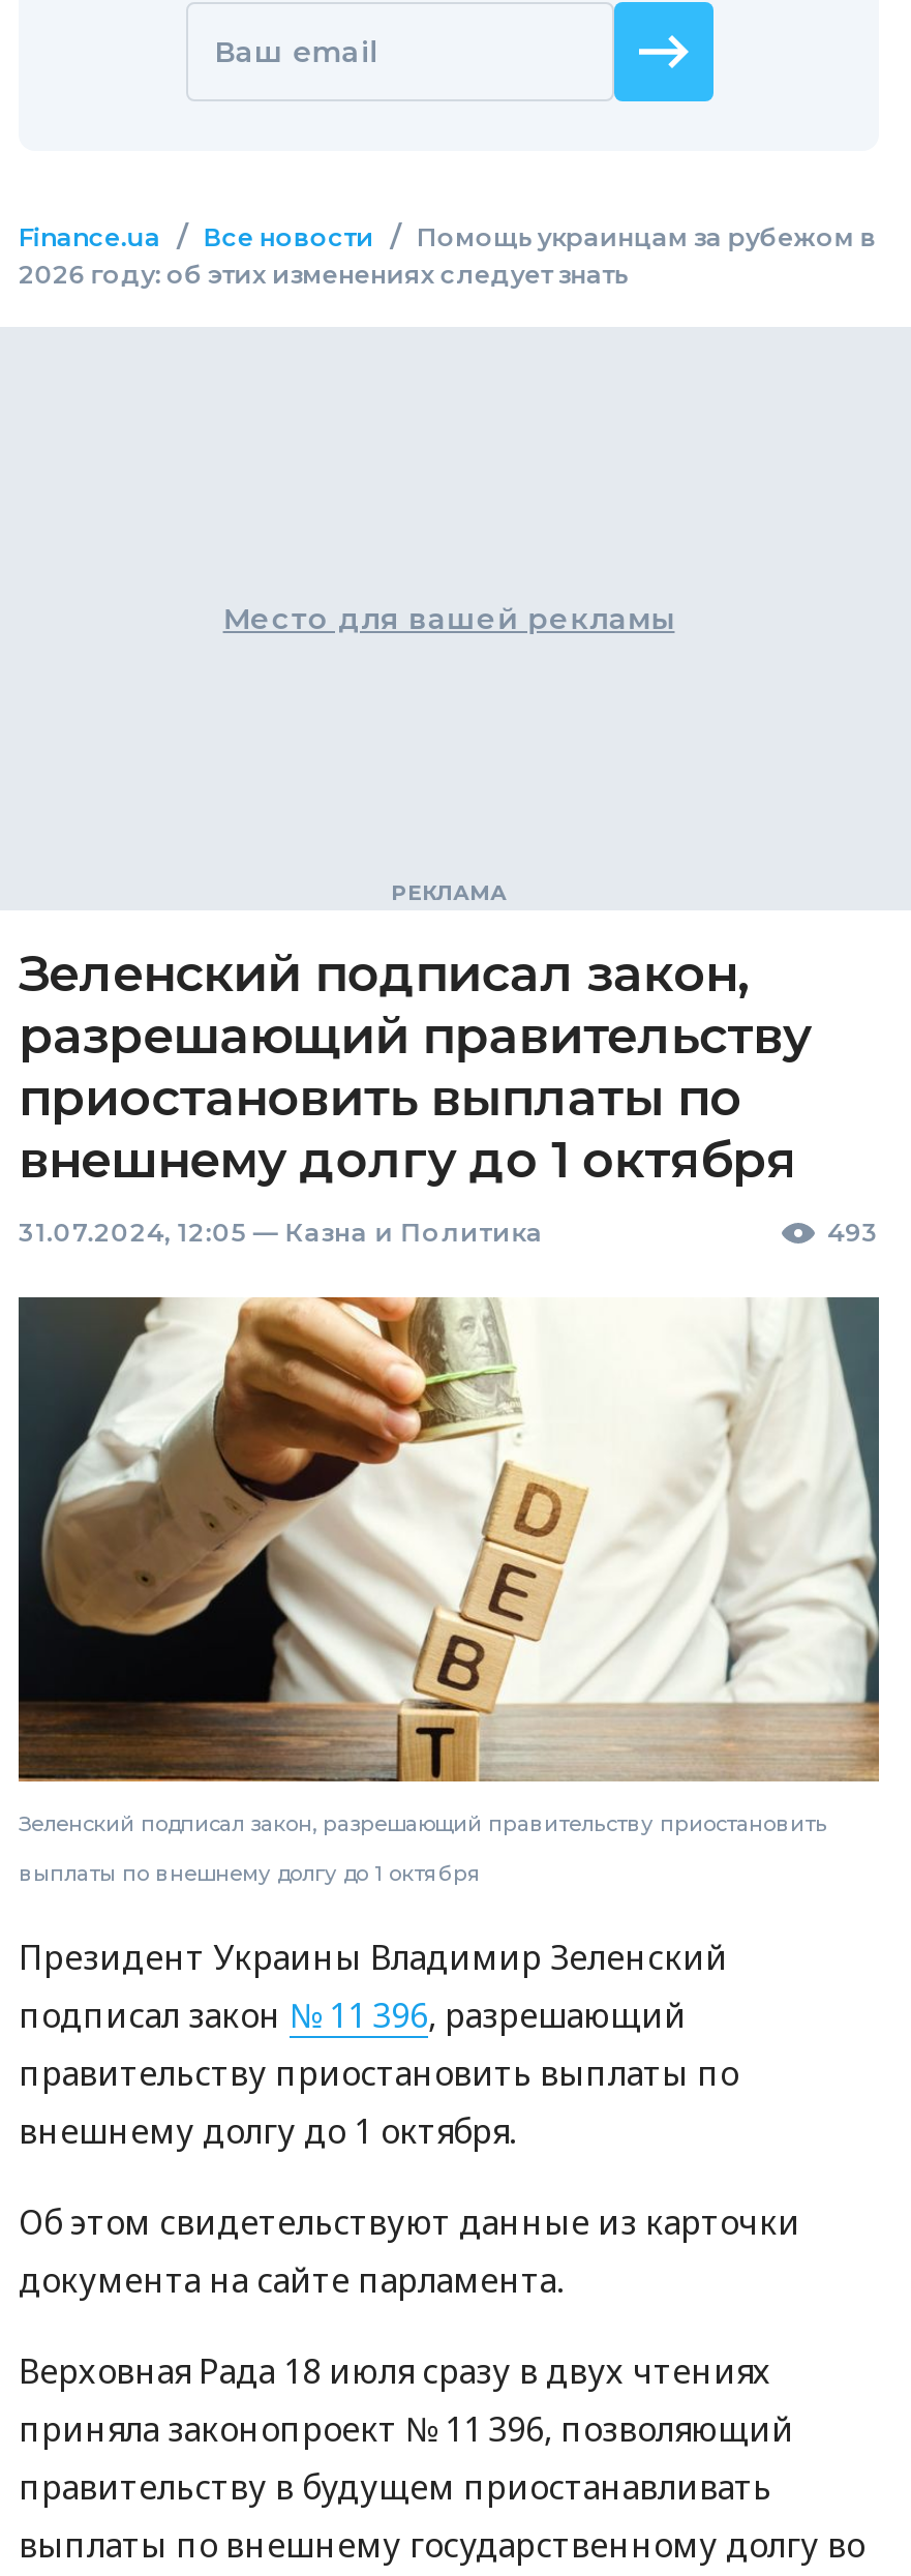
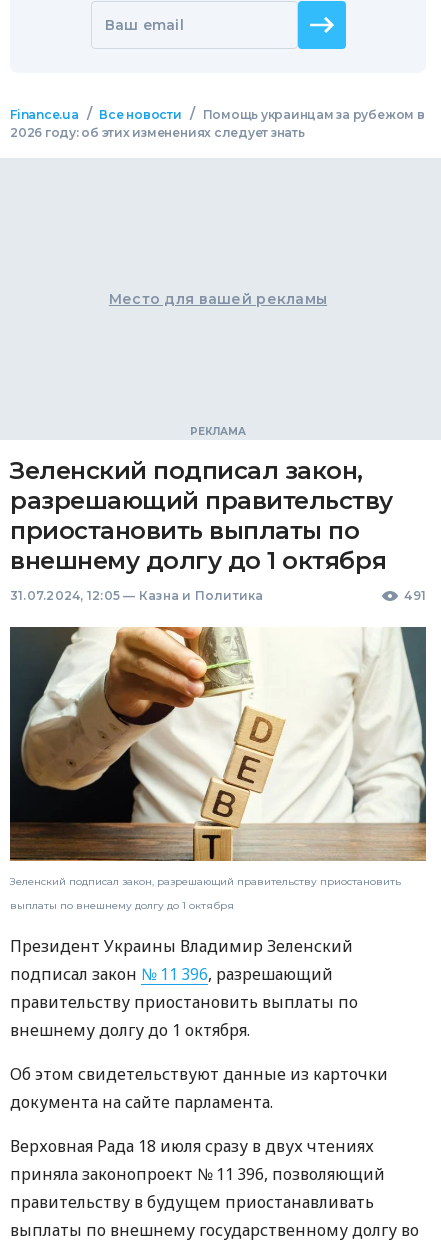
- 493
+ 491
